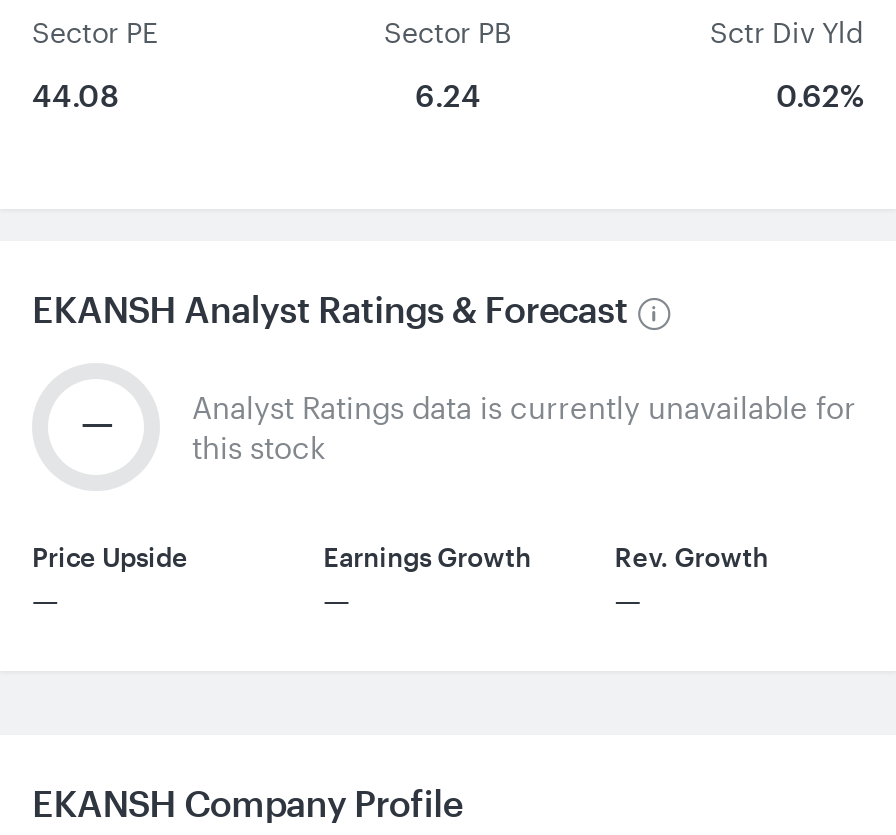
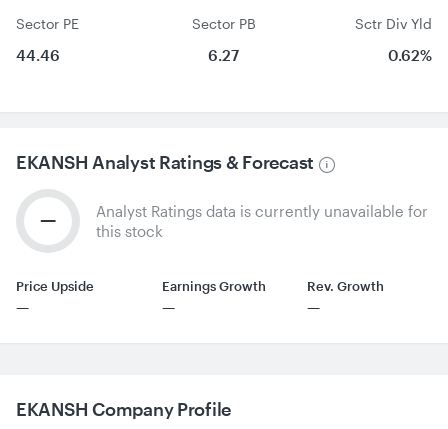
- 44.08
+ 44.46

- 6.24
+ 6.27
